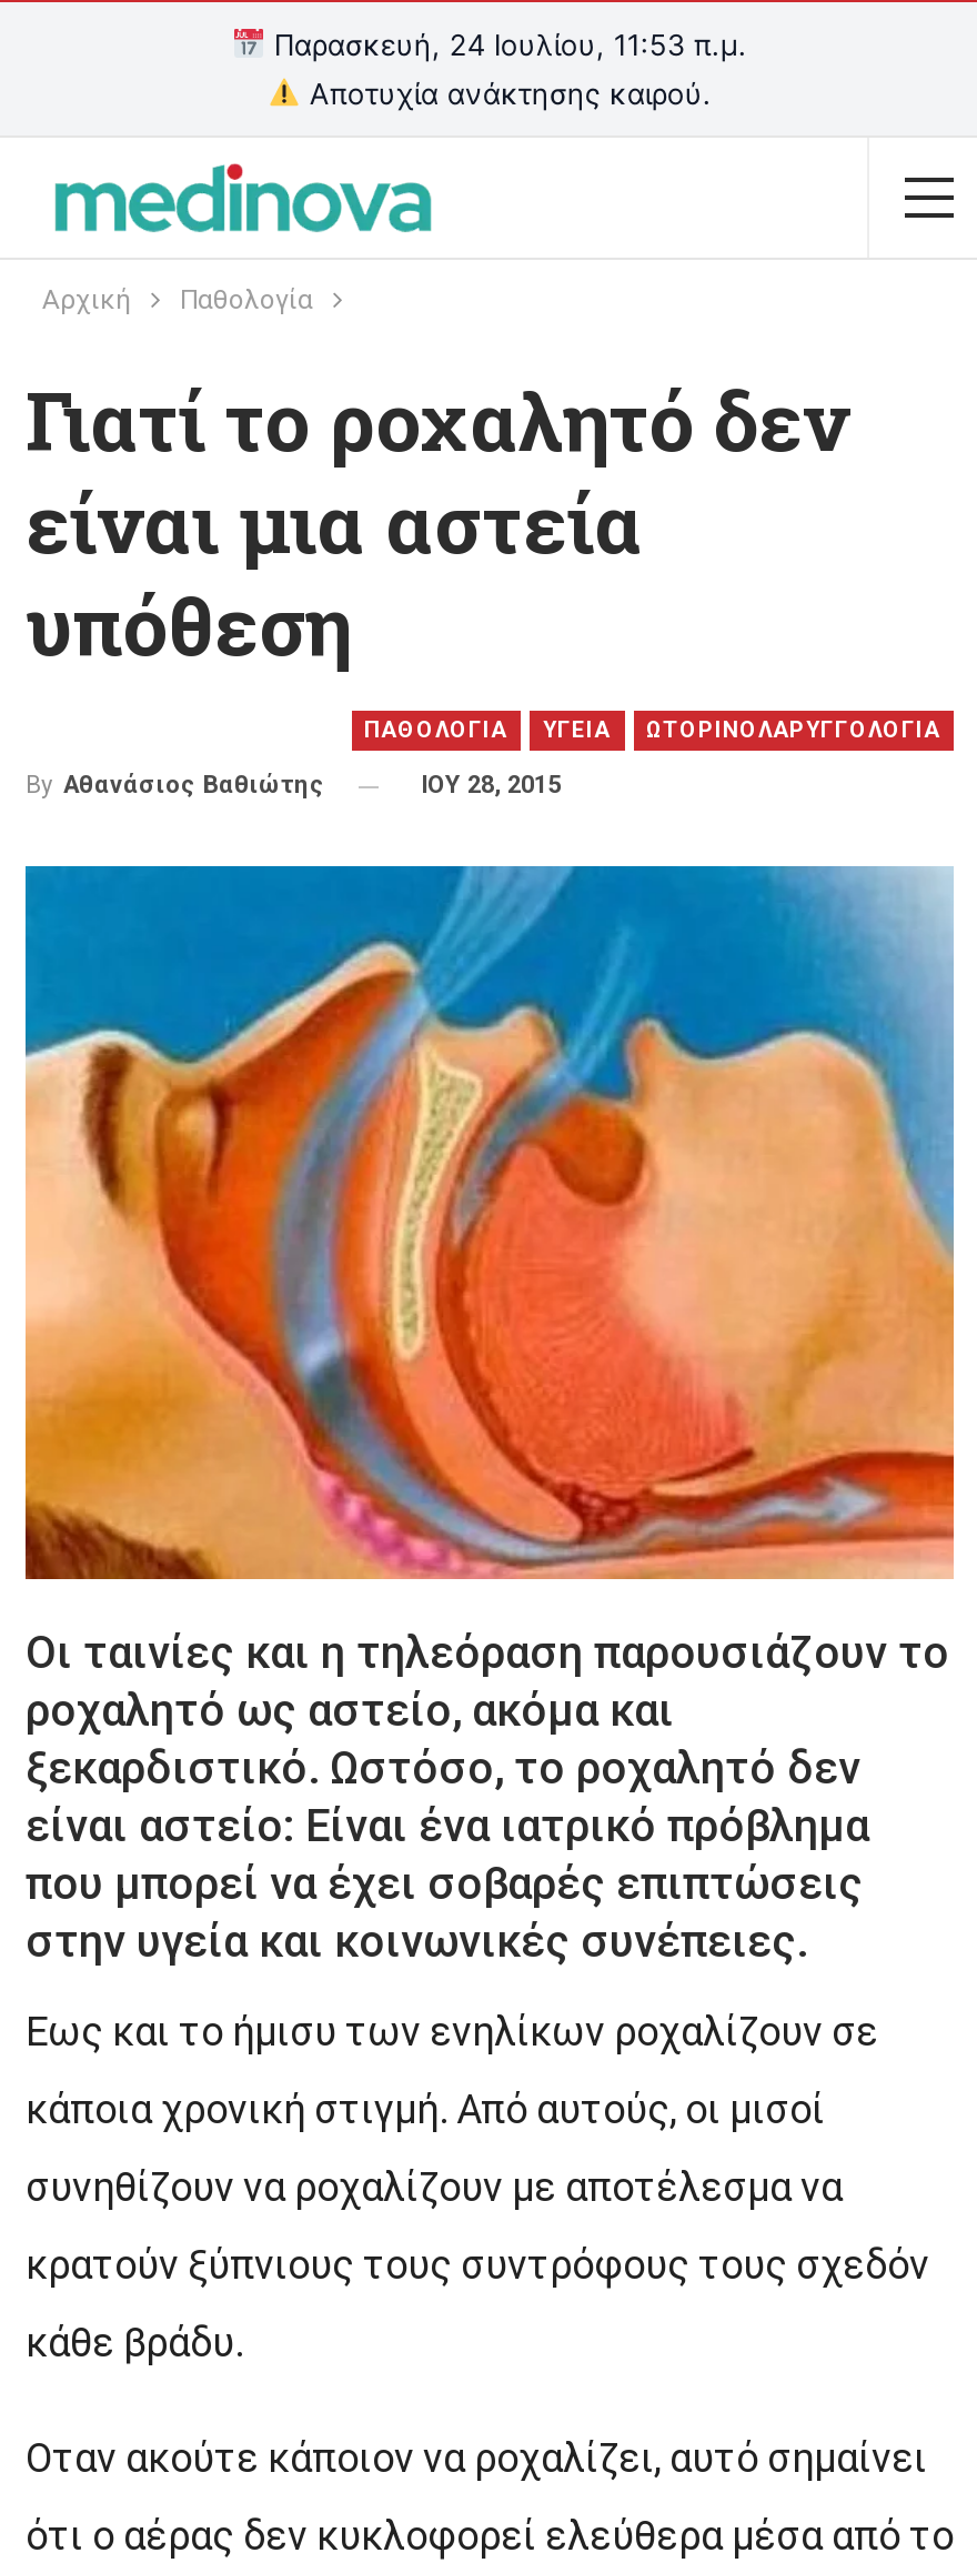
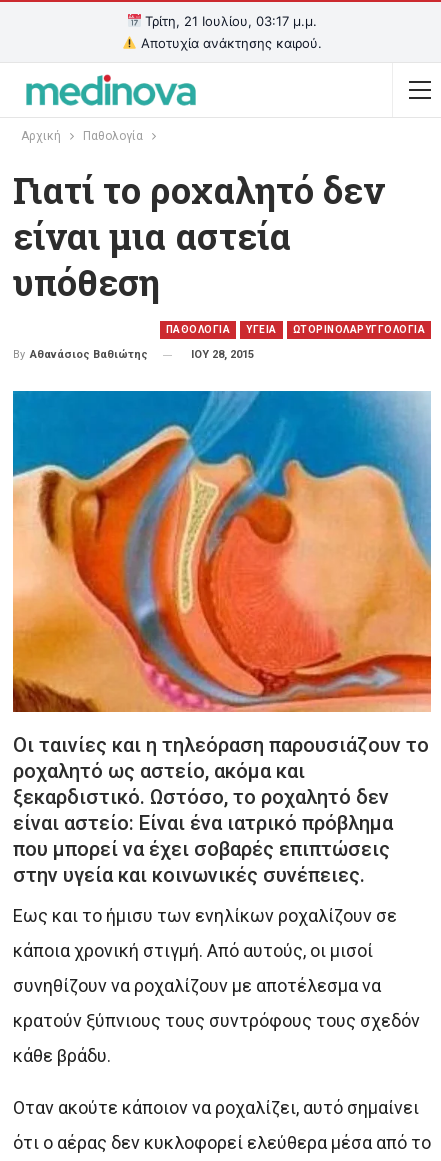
- Παρασκευή, 24 Ιουλίου, 11:53 π.μ.
+ Τρίτη, 21 Ιουλίου, 03:17 μ.μ.
